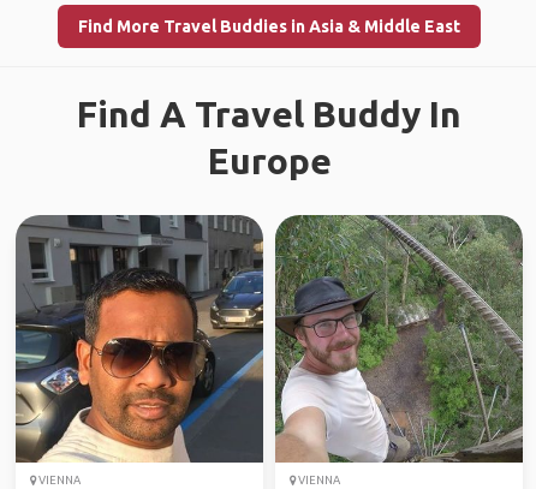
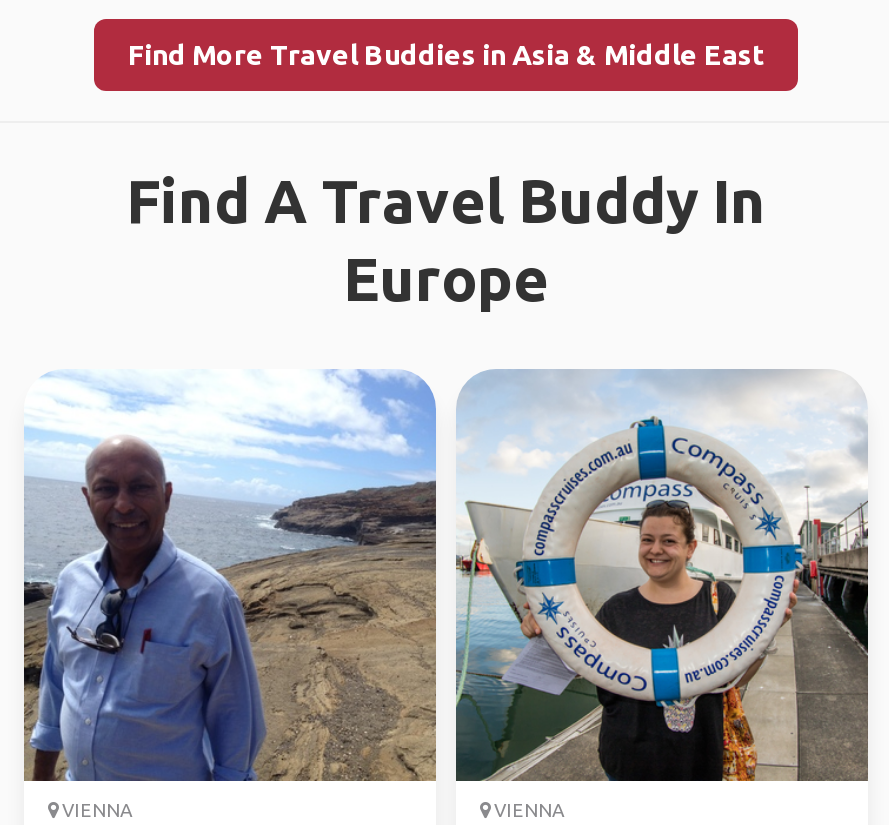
- [image]
+ [image]

- [image]
+ [image]
